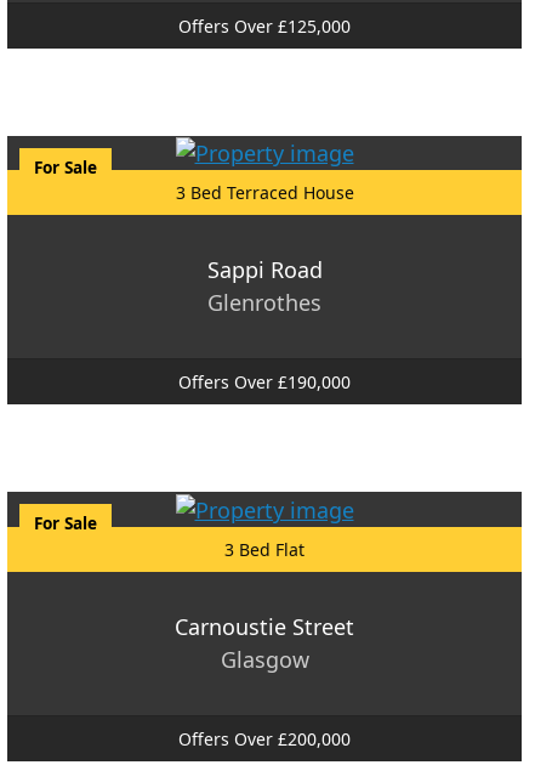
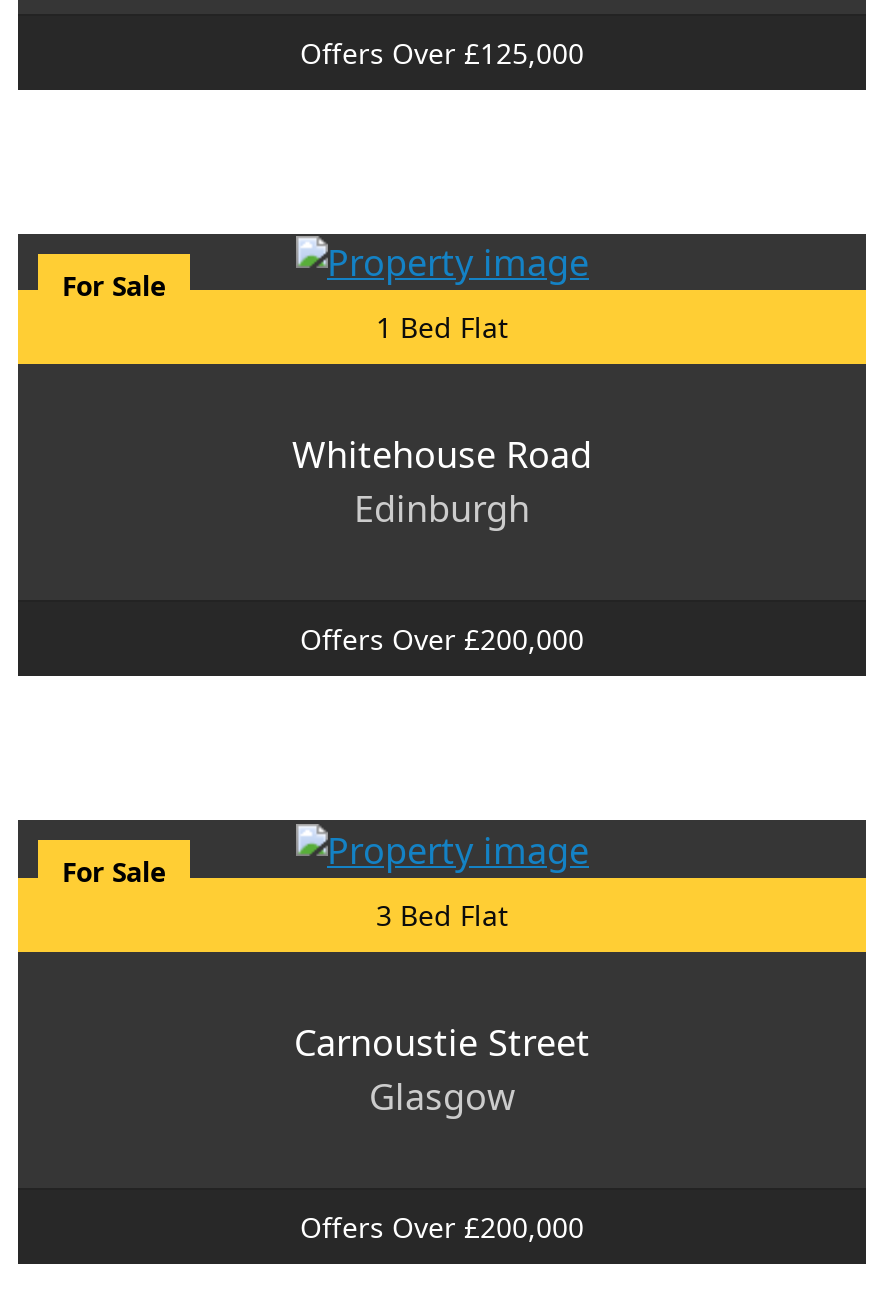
- 3 Bed Terraced House
+ 1 Bed Flat

- Sappi Road
- Glenrothes
+ Whitehouse Road
+ Edinburgh

- Offers Over £190,000
+ Offers Over £200,000
